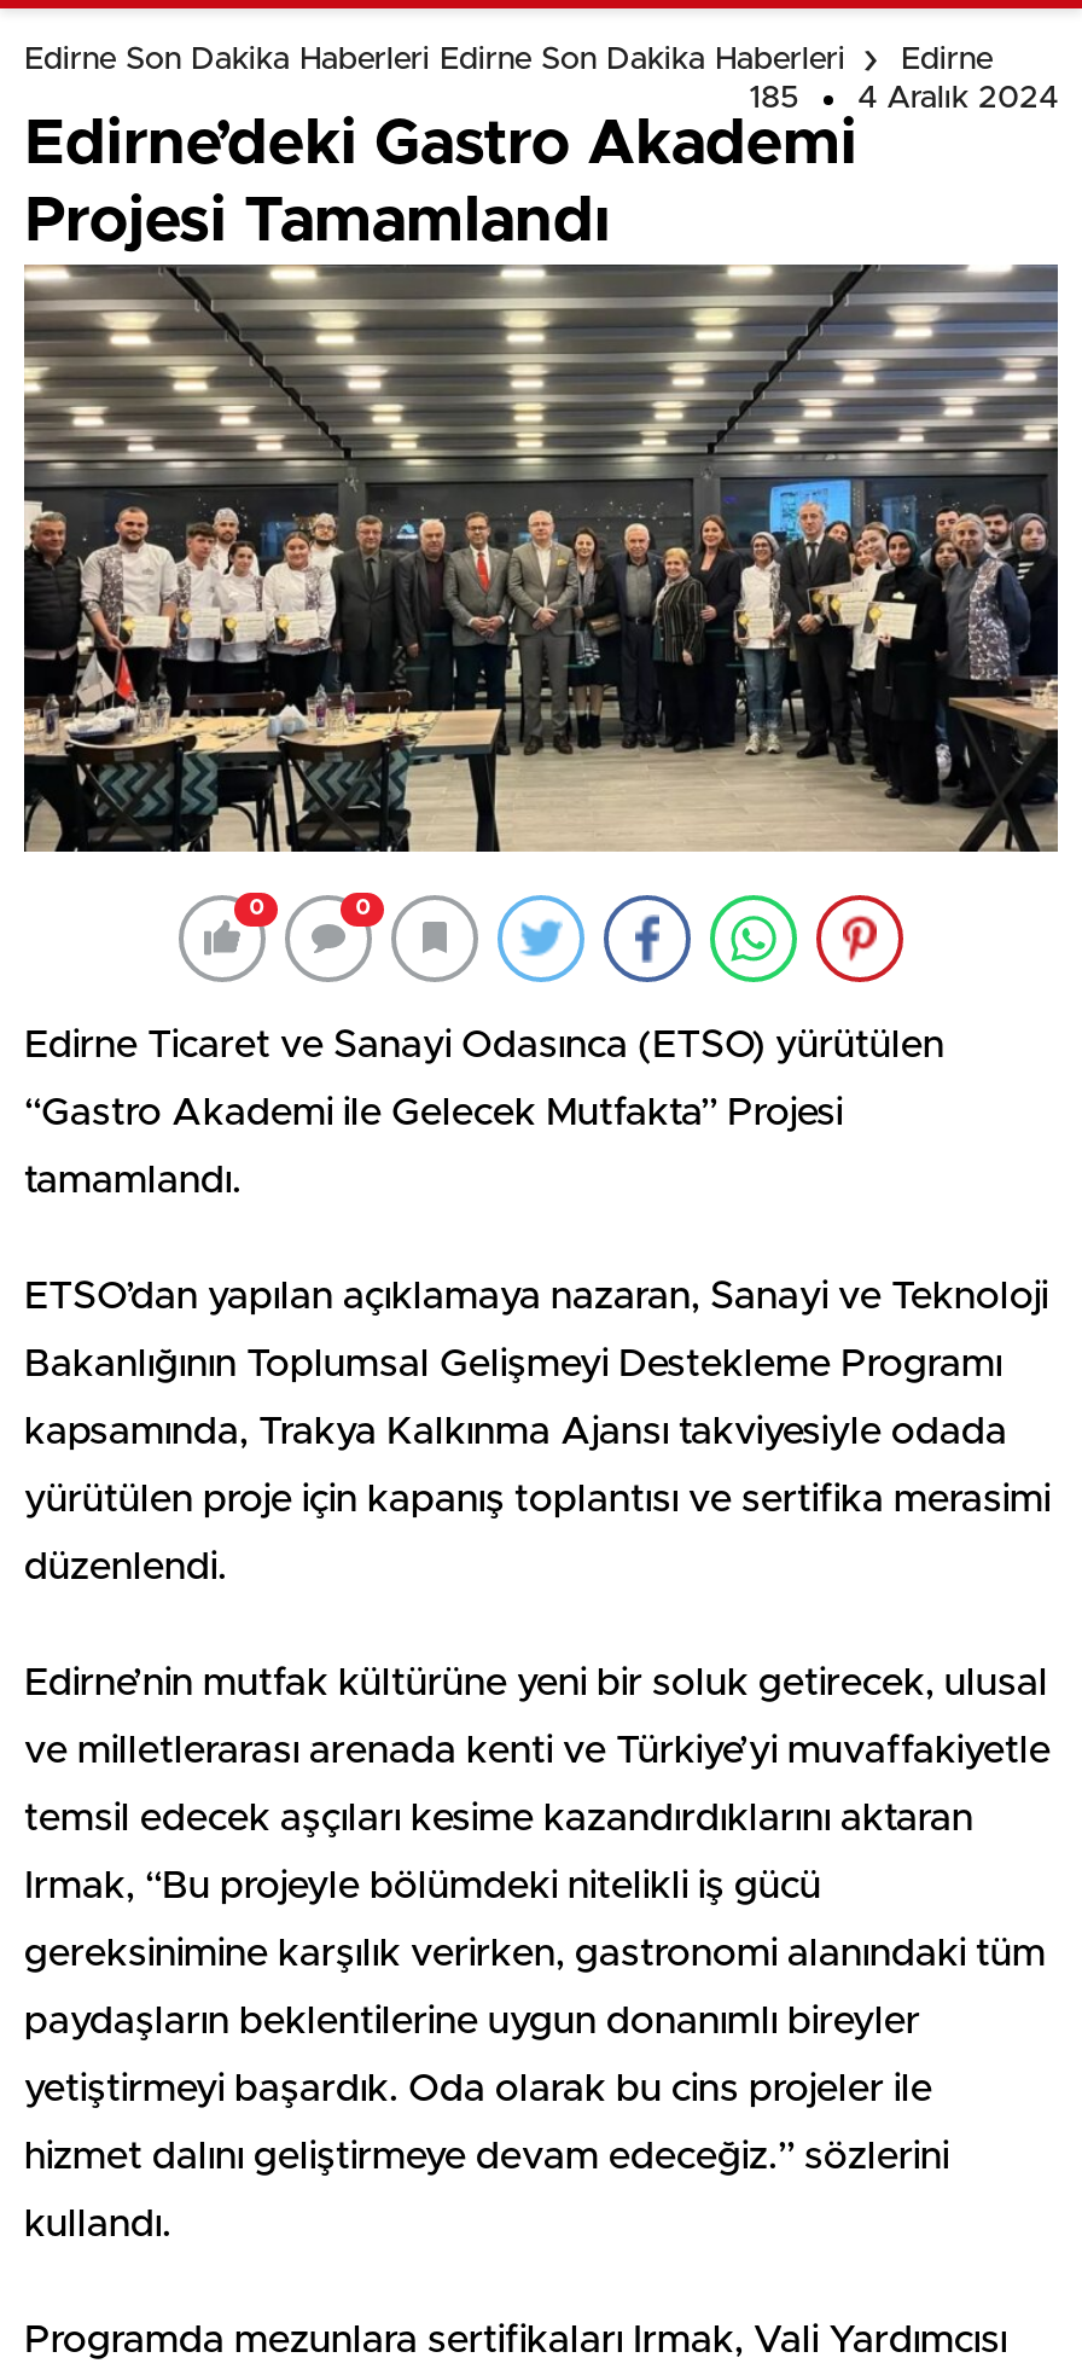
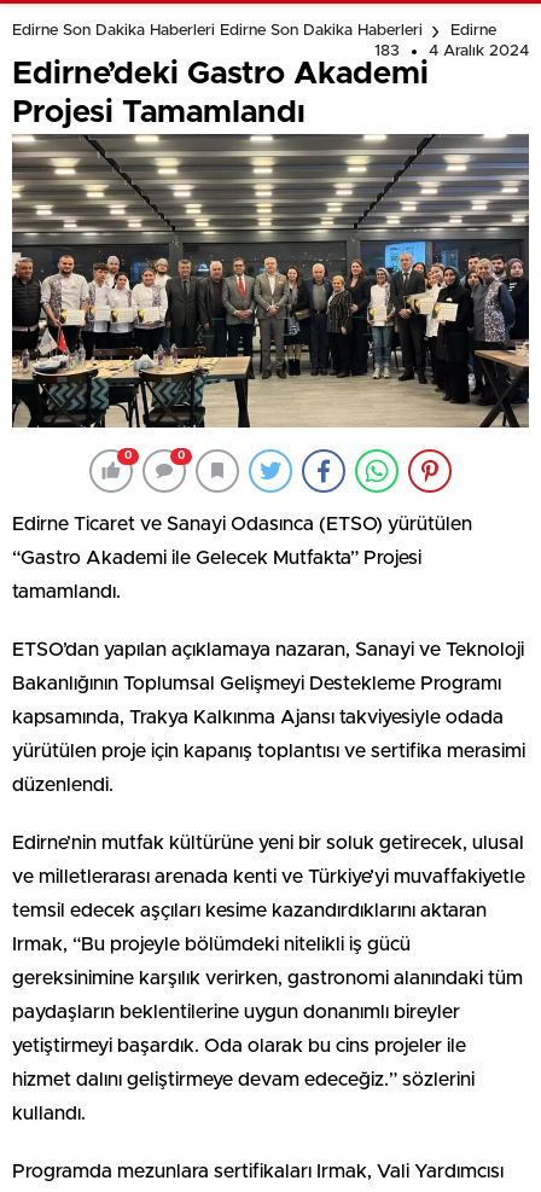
- 185 4 Aralık 2024
+ 183 4 Aralık 2024
